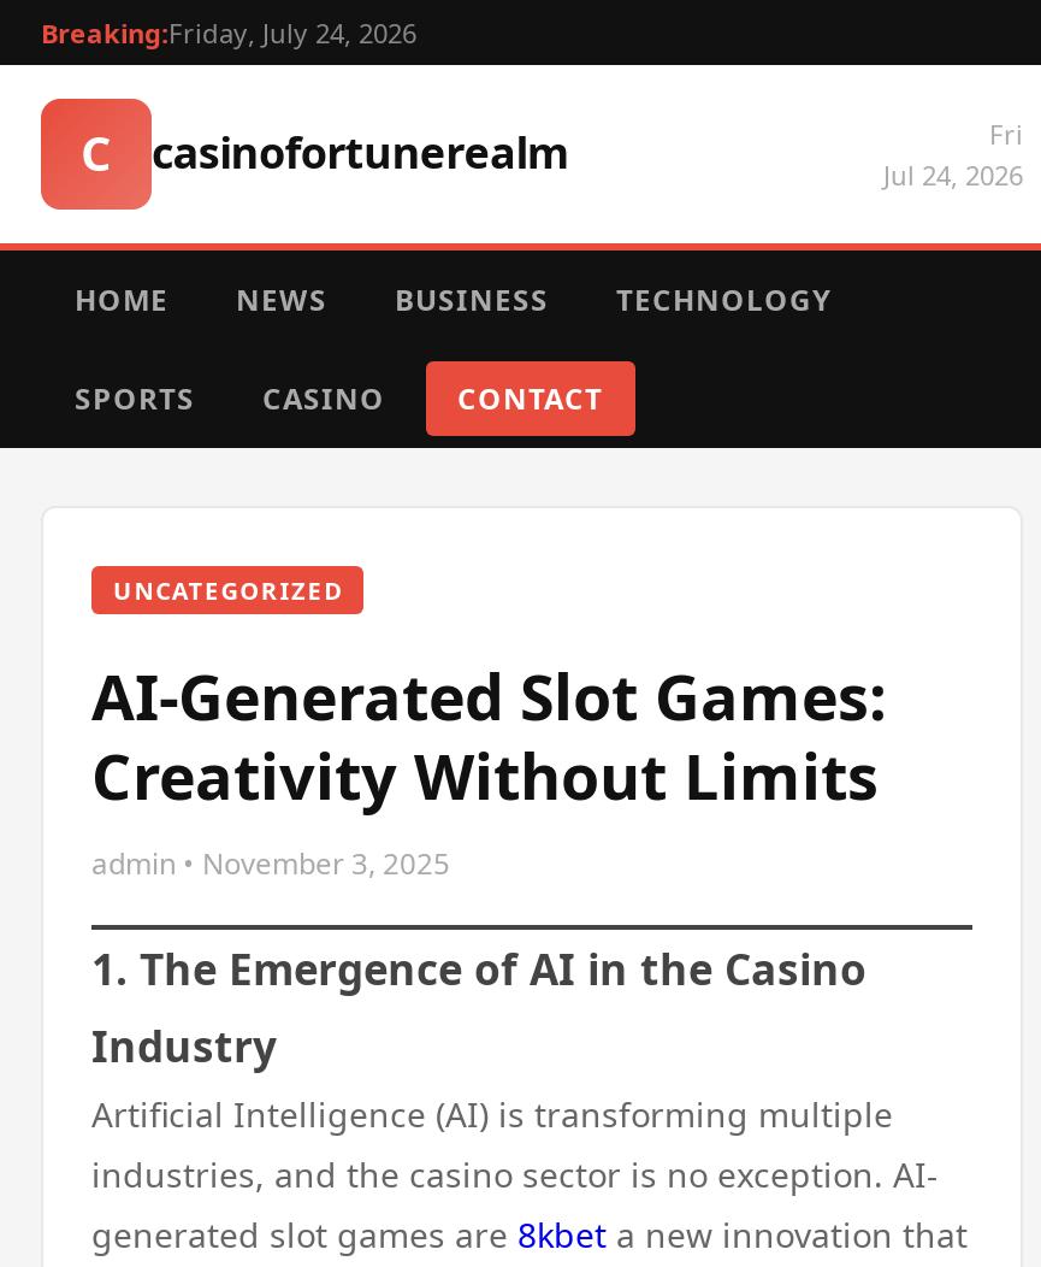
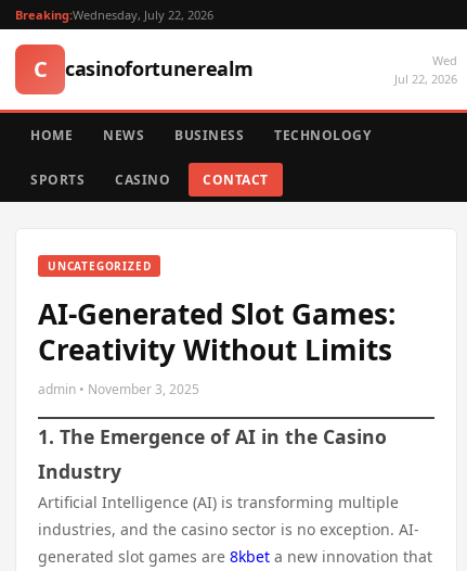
- Breaking:Friday, July 24, 2026
+ Breaking:Wednesday, July 22, 2026

- Fri
- Jul 24, 2026
+ Wed
+ Jul 22, 2026
